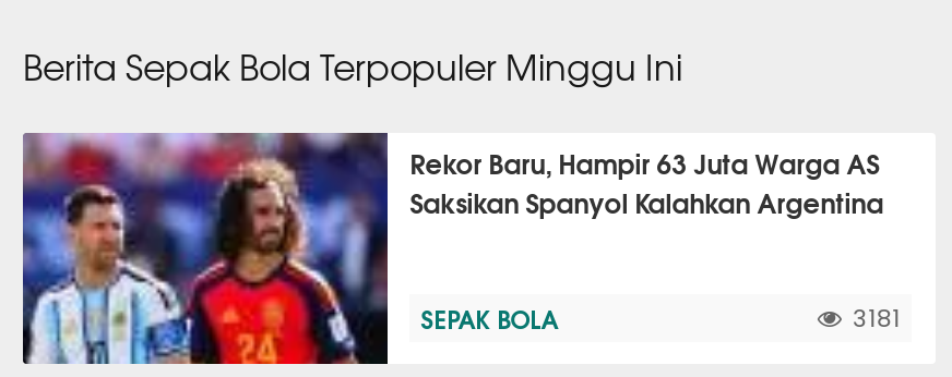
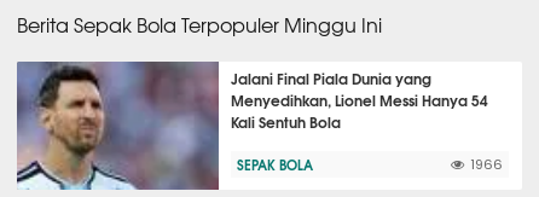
- [image]
- Rekor Baru, Hampir 63 Juta Warga AS
- Saksikan Spanyol Kalahkan Argentina
+ [image]
+ Jalani Final Piala Dunia yang
+ Menyedihkan, Lionel Messi Hanya 54
+ Kali Sentuh Bola

- 3181
+ 1966
